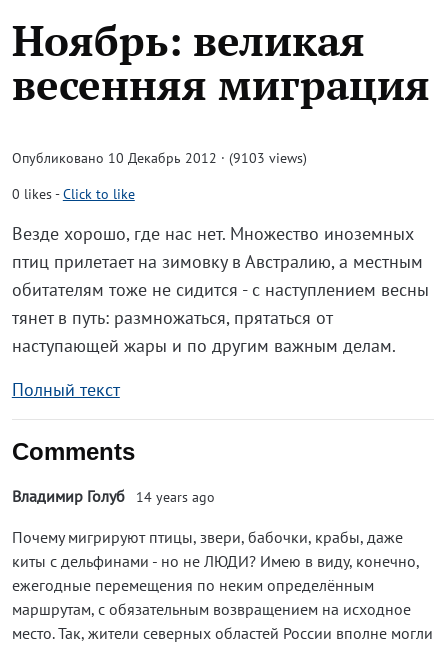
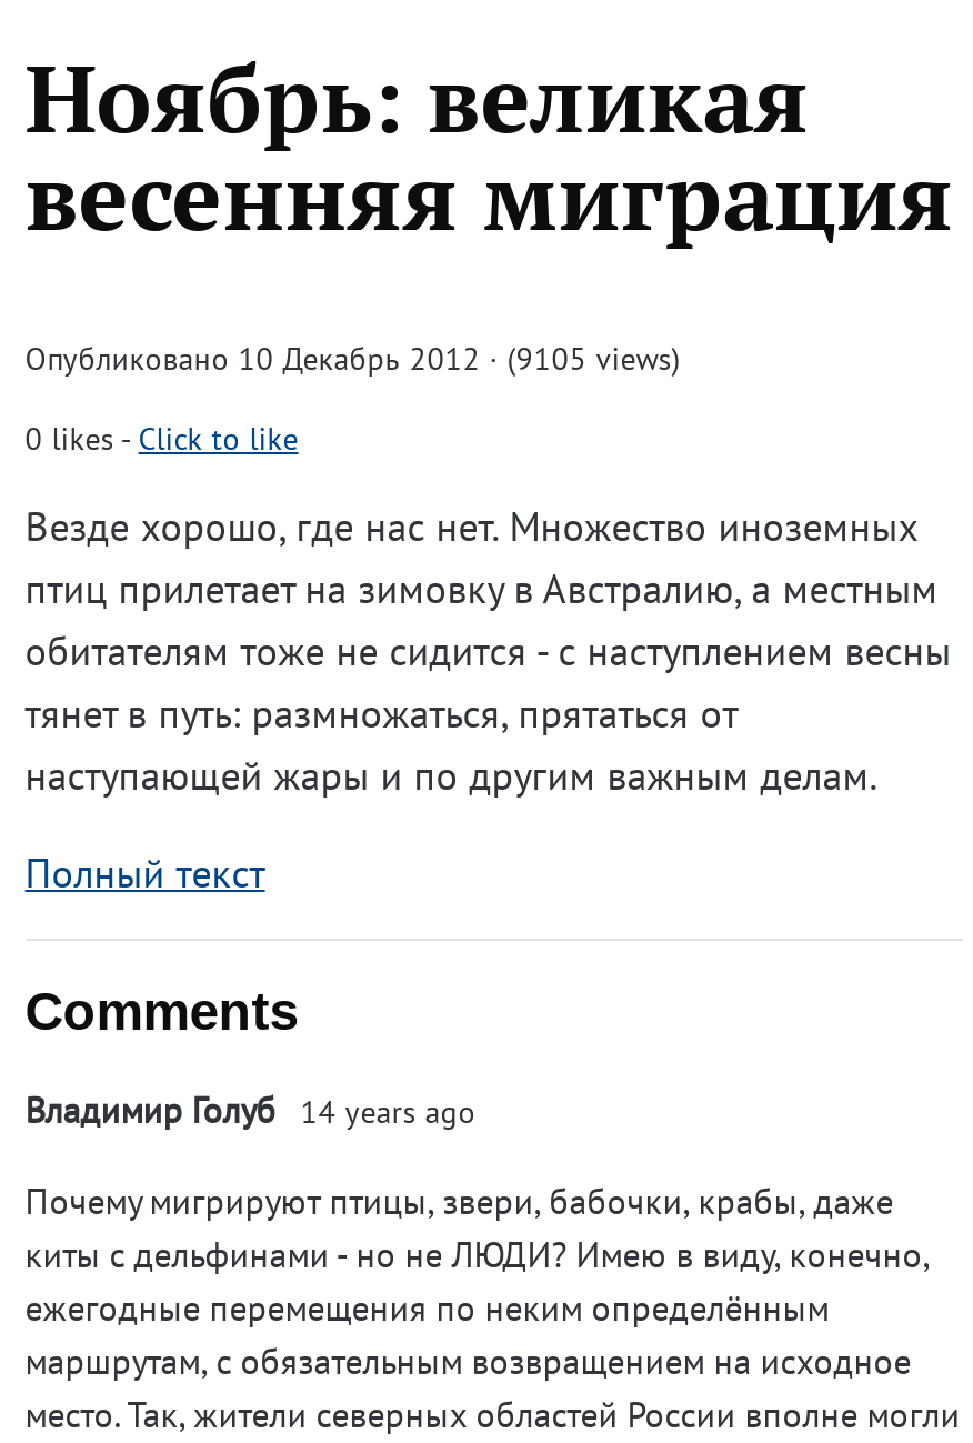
- Опубликовано 10 Декабрь 2012 · (9103 views)
+ Опубликовано 10 Декабрь 2012 · (9105 views)
